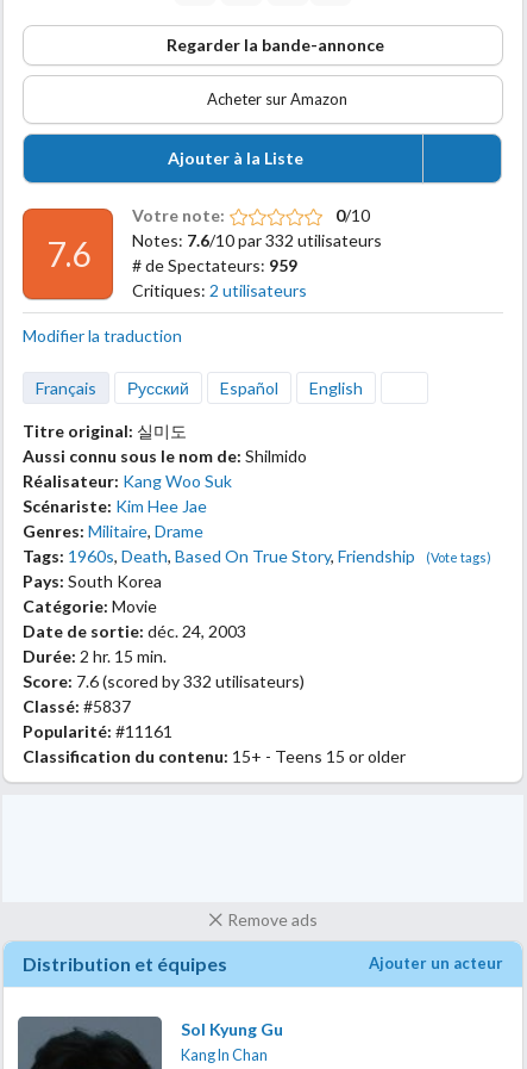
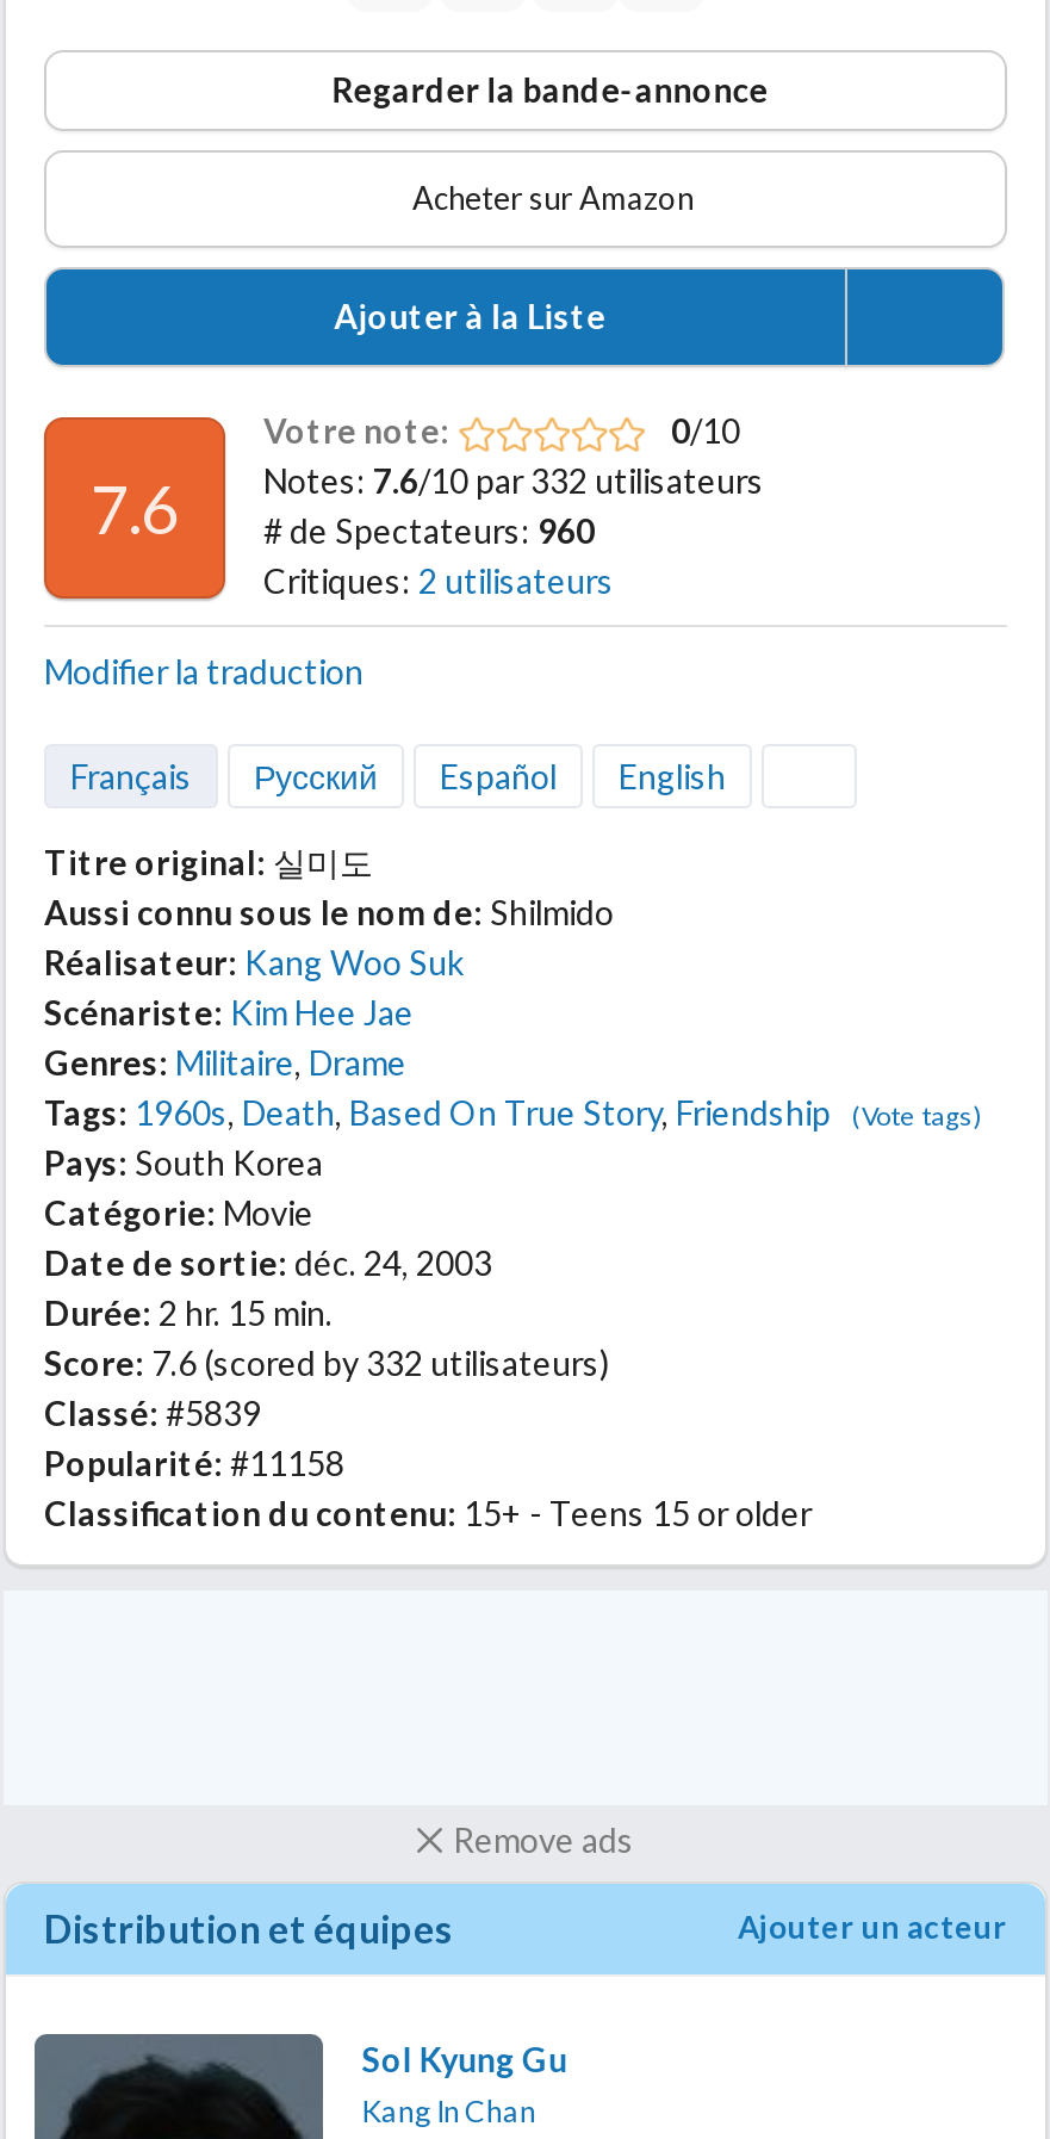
- # de Spectateurs: 959
+ # de Spectateurs: 960

- Classé: #5837
+ Classé: #5839

- Popularité: #11161
+ Popularité: #11158
